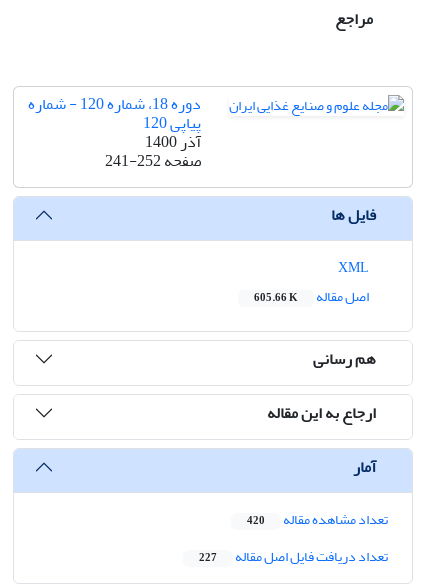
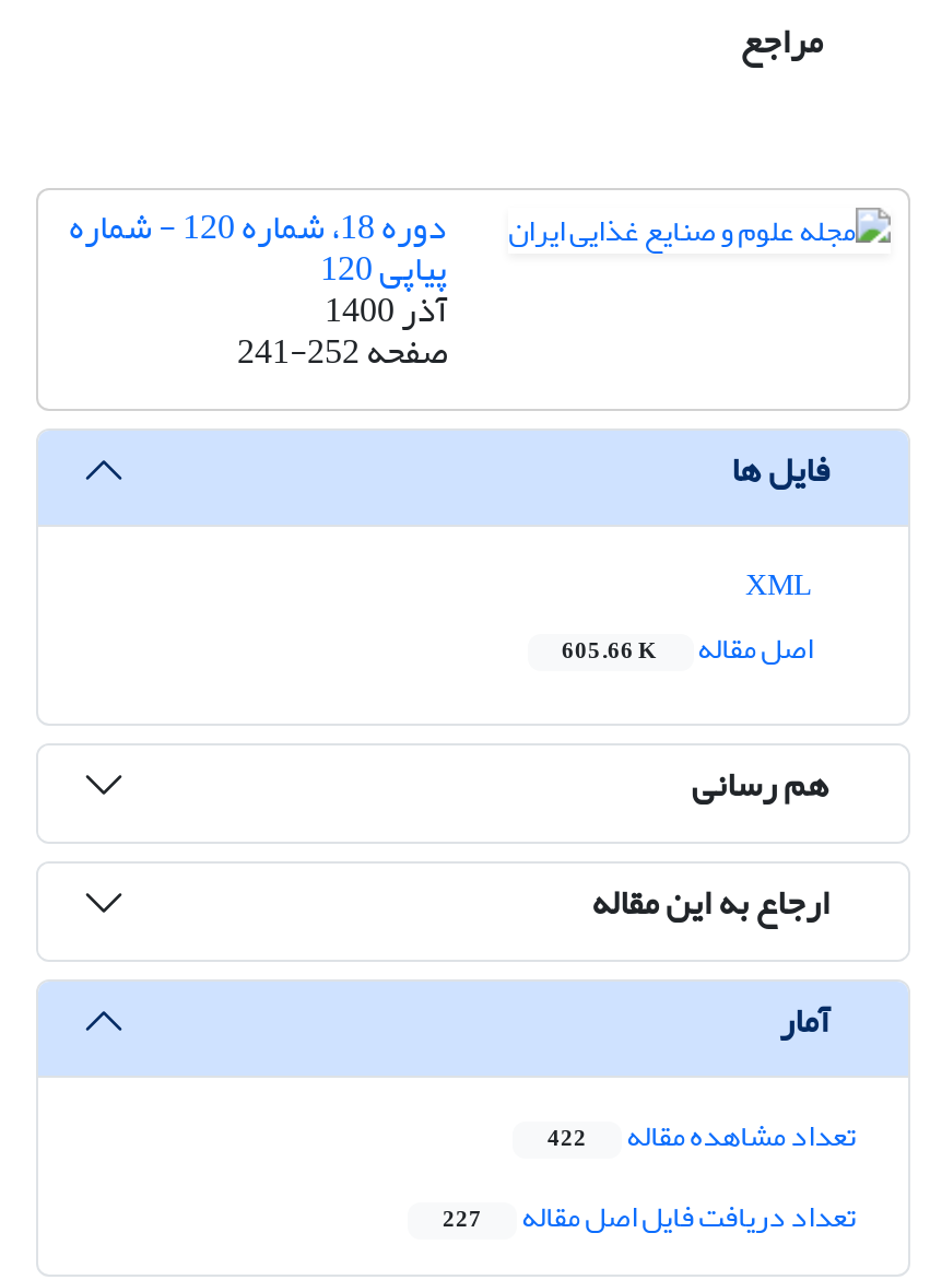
- تعداد مشاهده مقاله 420
+ تعداد مشاهده مقاله 422
